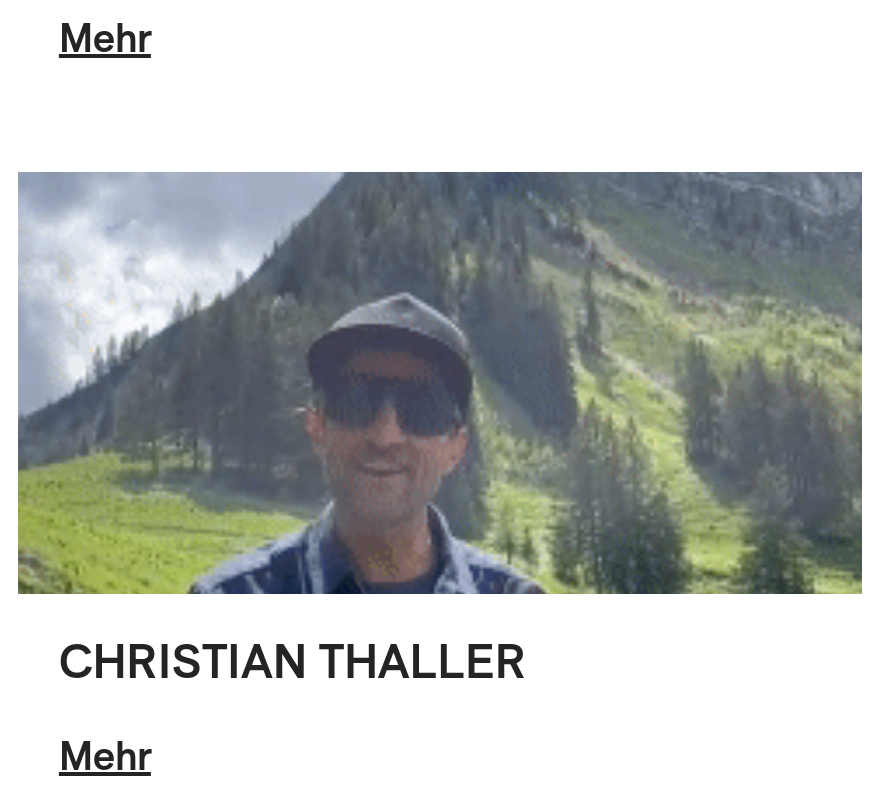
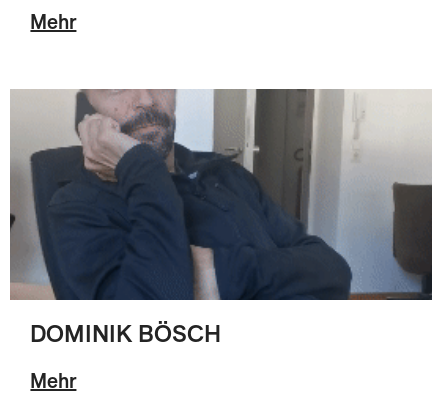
- [image]
- CHRISTIAN THALLER
+ [image]
+ DOMINIK BÖSCH
